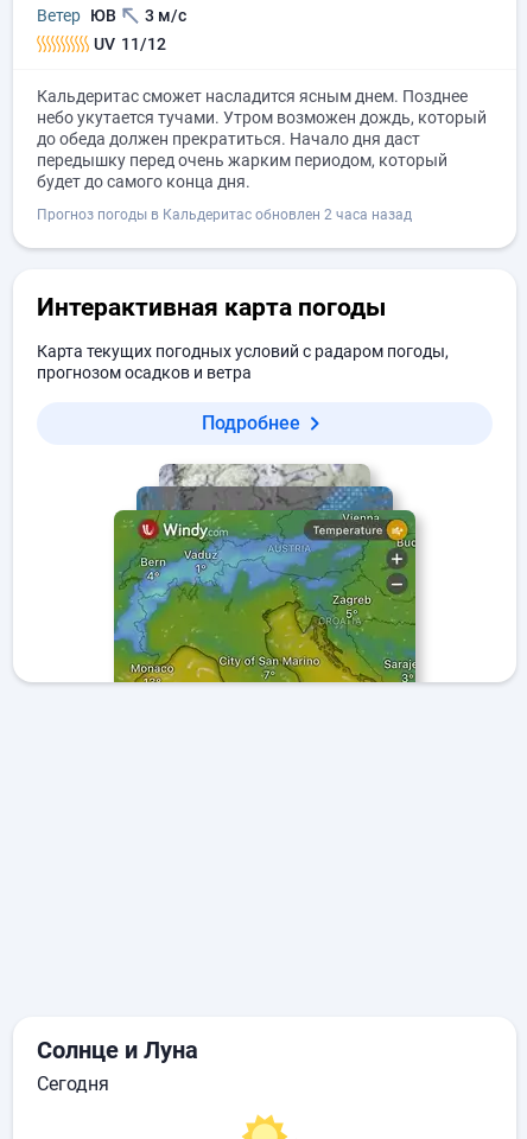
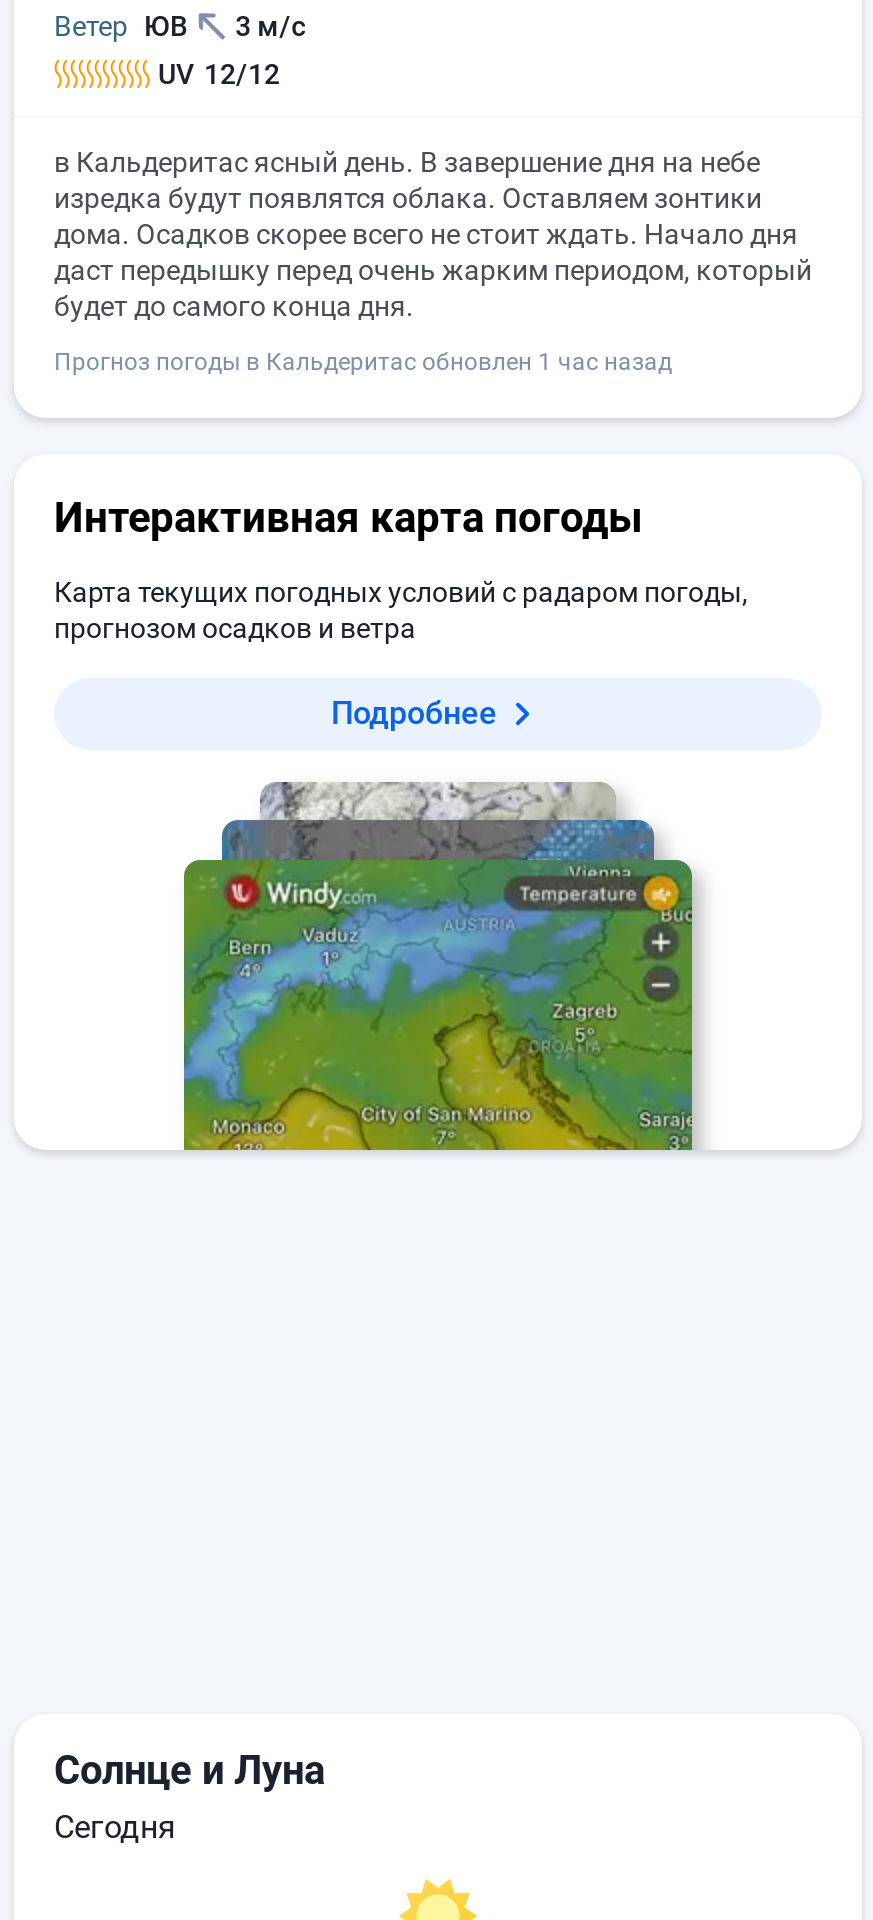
- UV 11/12
+ UV 12/12

- Кальдеритас сможет насладится ясным днем. Позднее
- небо укутается тучами. Утром возможен дождь, который
- до обеда должен прекратиться. Начало дня даст
- передышку перед очень жарким периодом, который
+ в Кальдеритас ясный день. В завершение дня на небе
+ изредка будут появлятся облака. Оставляем зонтики
+ дома. Осадков скорее всего не стоит ждать. Начало дня
+ даст передышку перед очень жарким периодом, который

- Прогноз погоды в Кальдеритас обновлен 2 часа назад
+ Прогноз погоды в Кальдеритас обновлен 1 час назад
